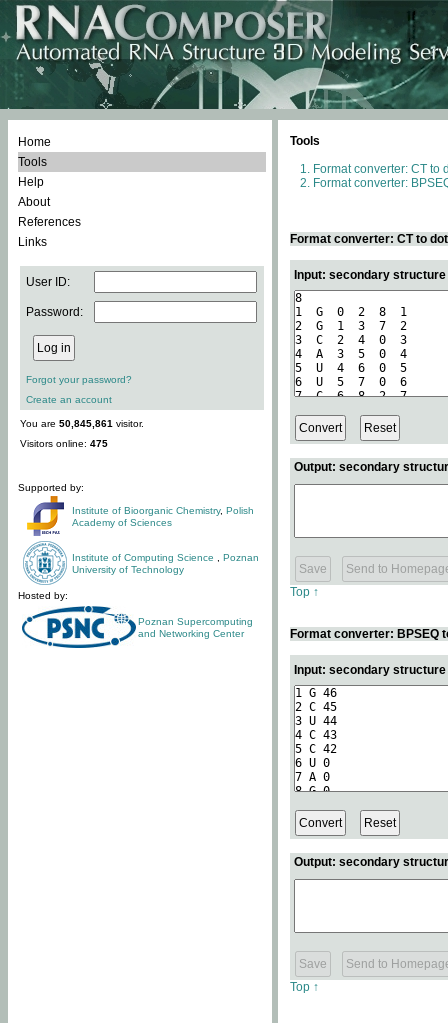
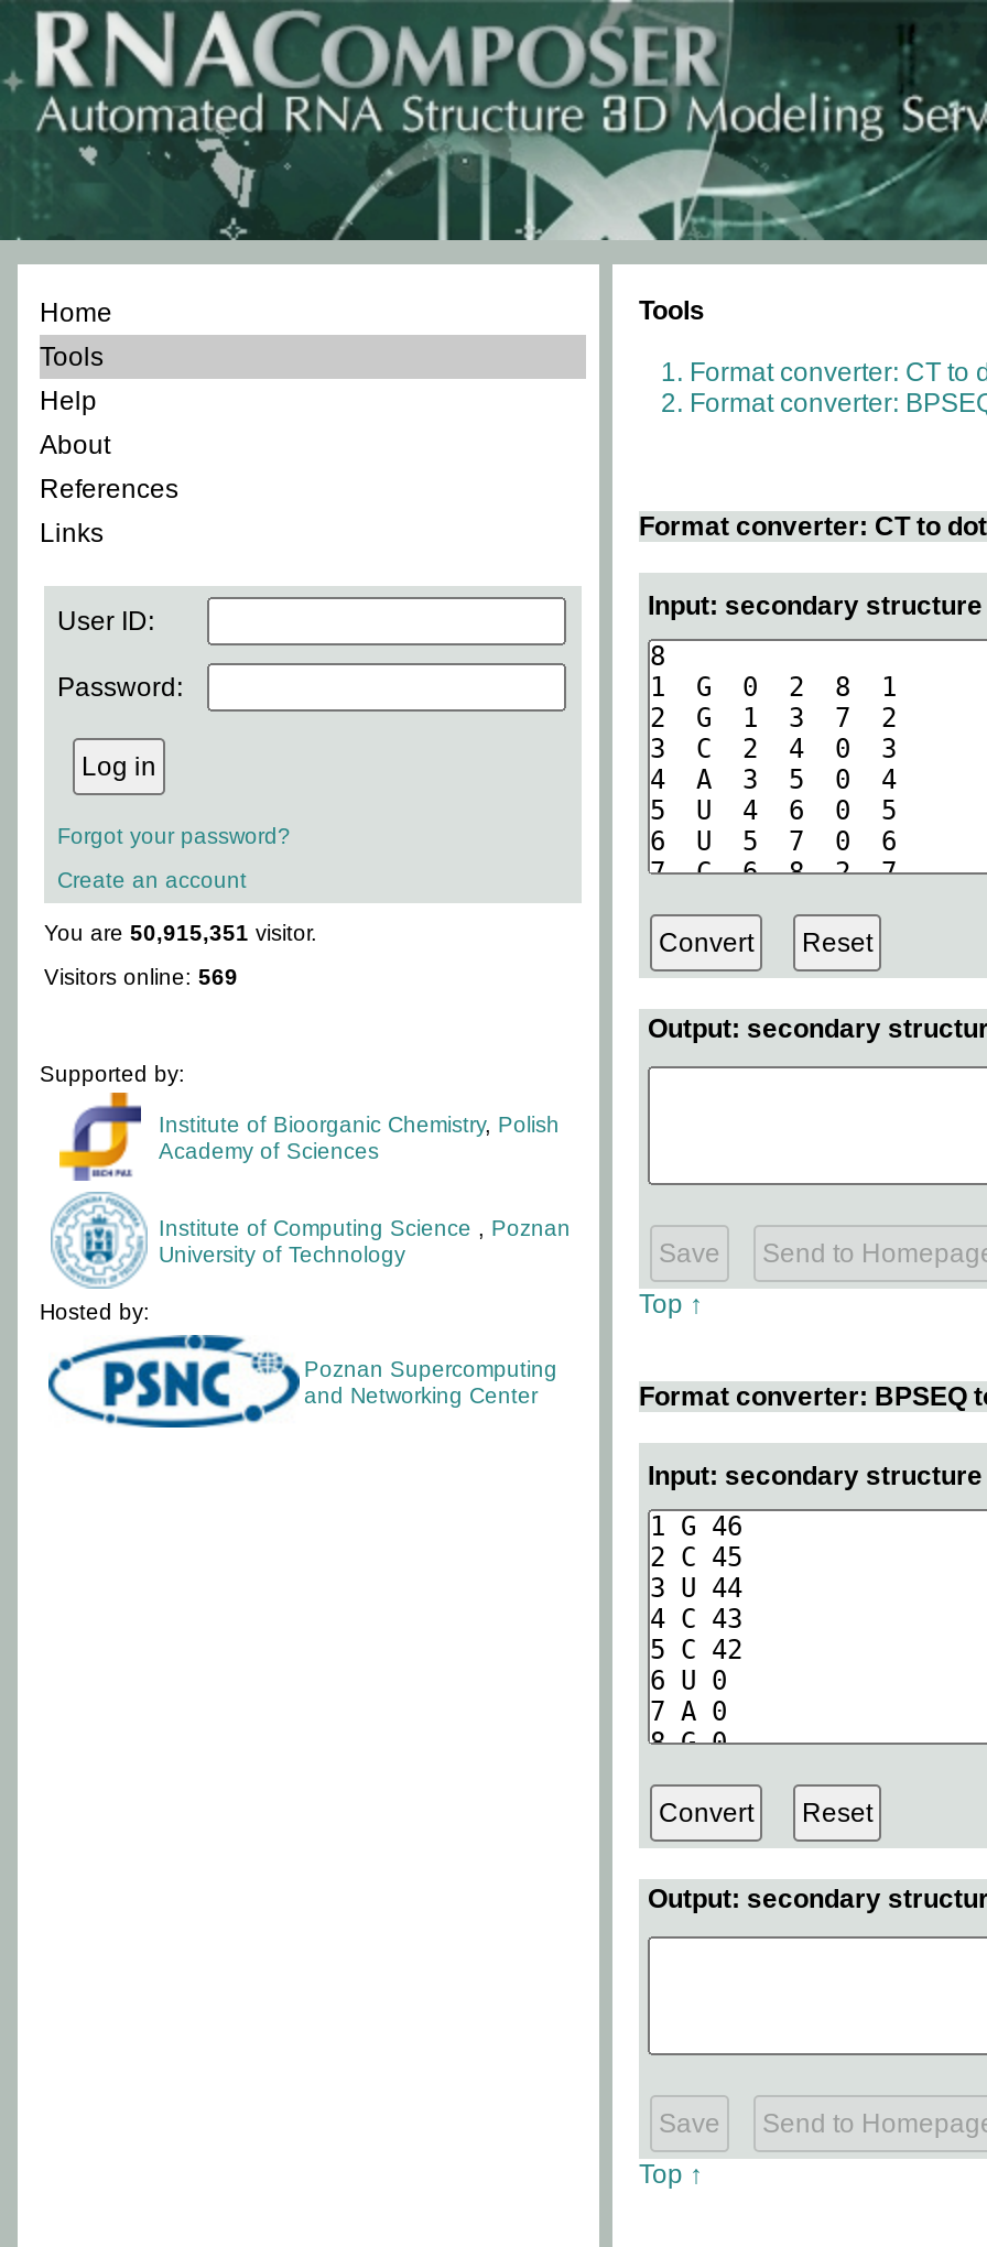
- You are 50,845,861 visitor.
+ You are 50,915,351 visitor.

- Visitors online: 475
+ Visitors online: 569
